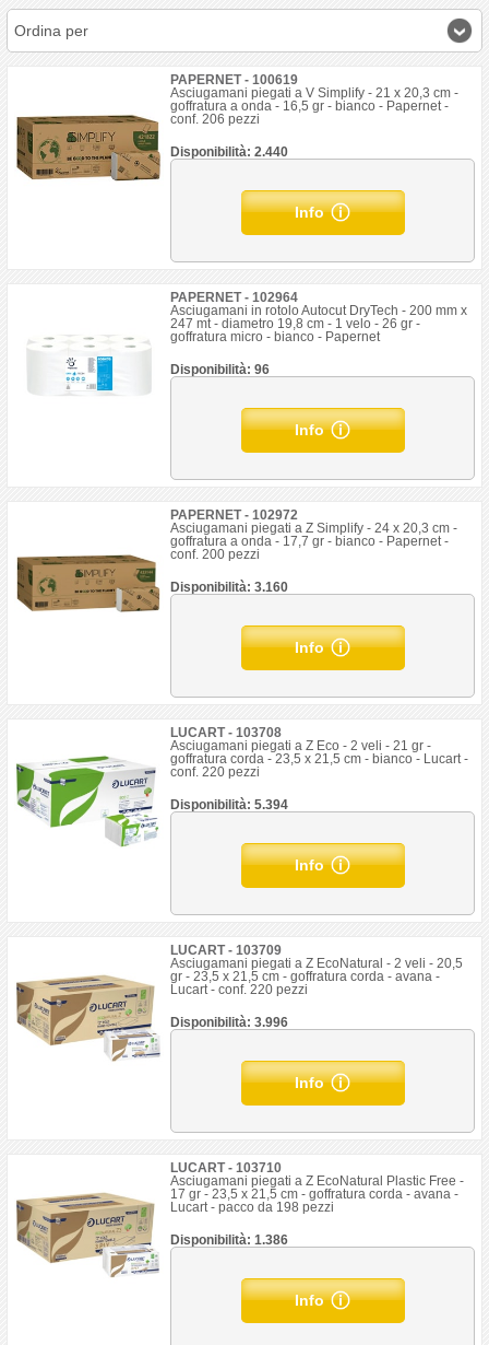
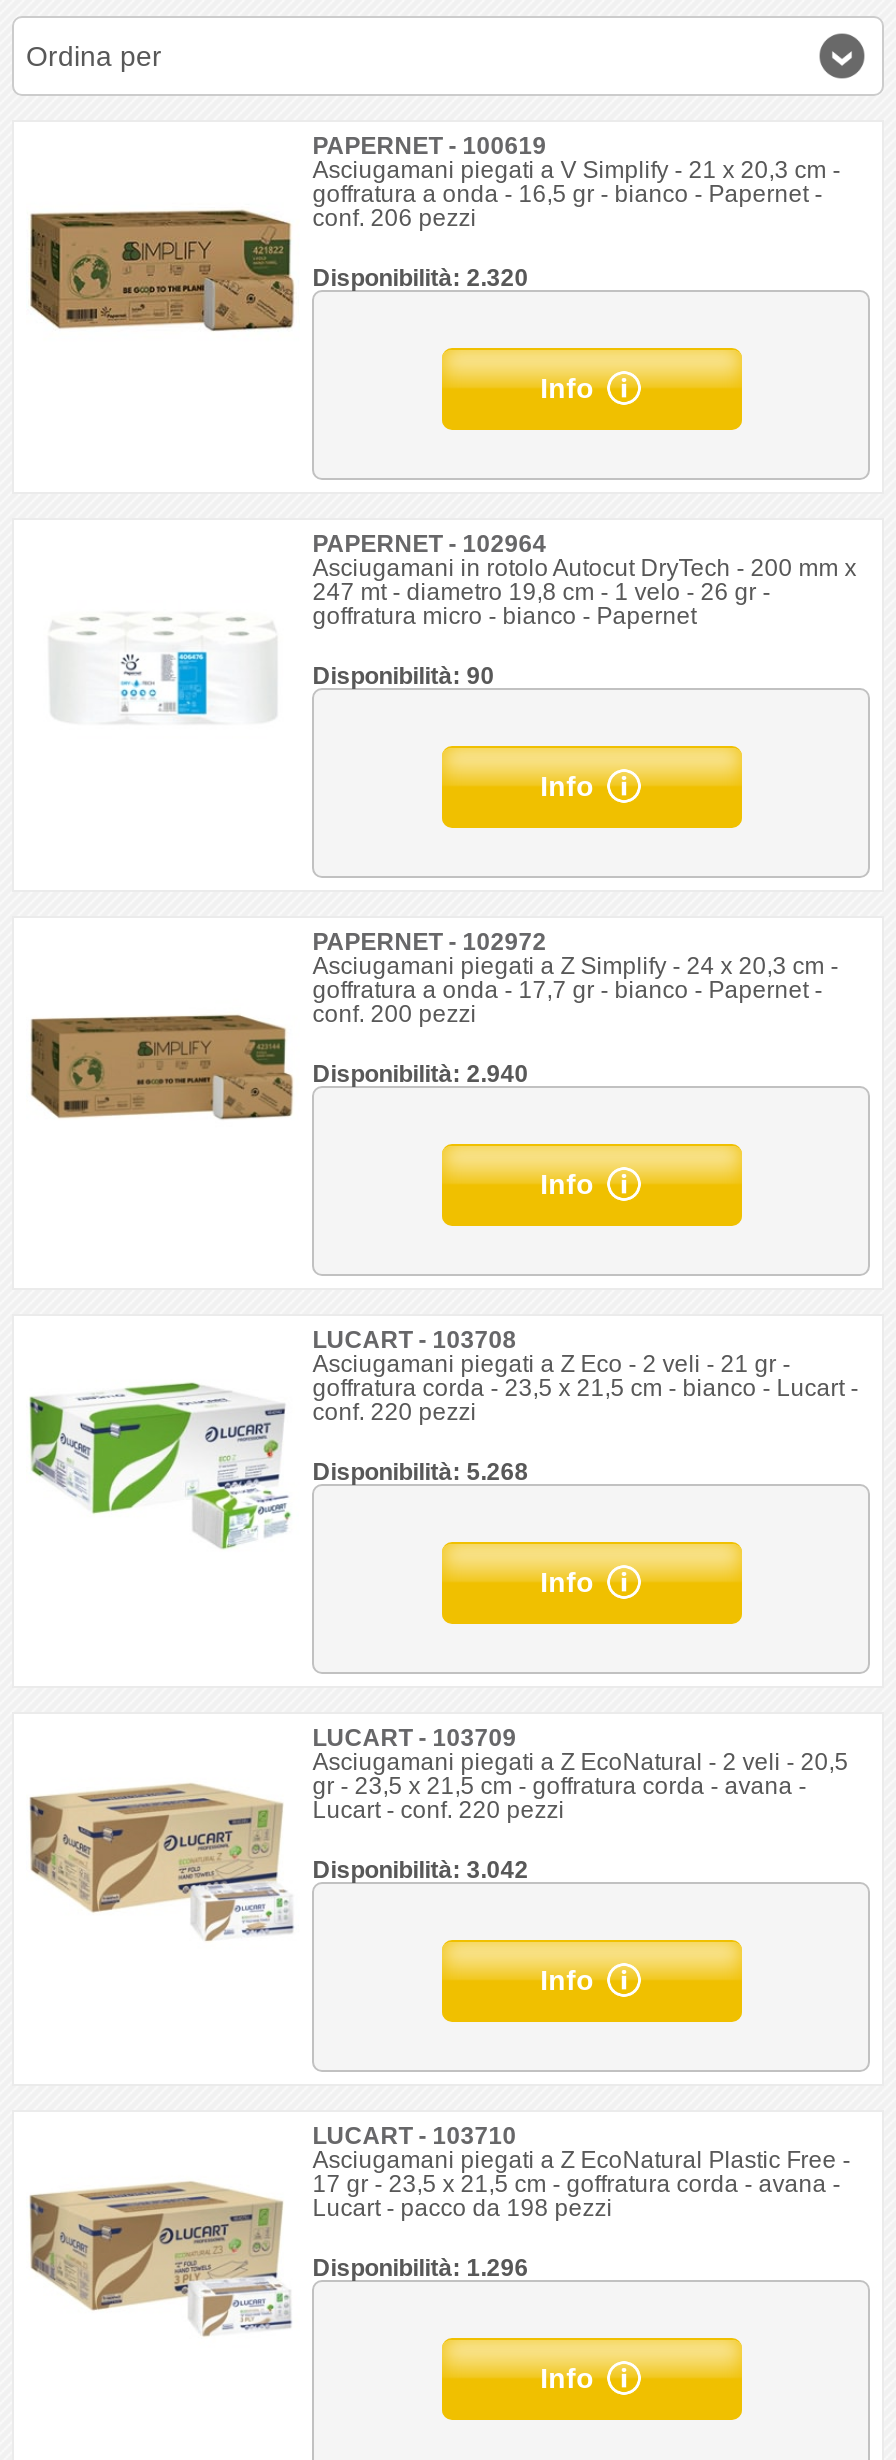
- Disponibilità: 2.440
+ Disponibilità: 2.320

- Disponibilità: 96
+ Disponibilità: 90

- Disponibilità: 3.160
+ Disponibilità: 2.940

- Disponibilità: 5.394
+ Disponibilità: 5.268

- Disponibilità: 3.996
+ Disponibilità: 3.042

- Disponibilità: 1.386
+ Disponibilità: 1.296
